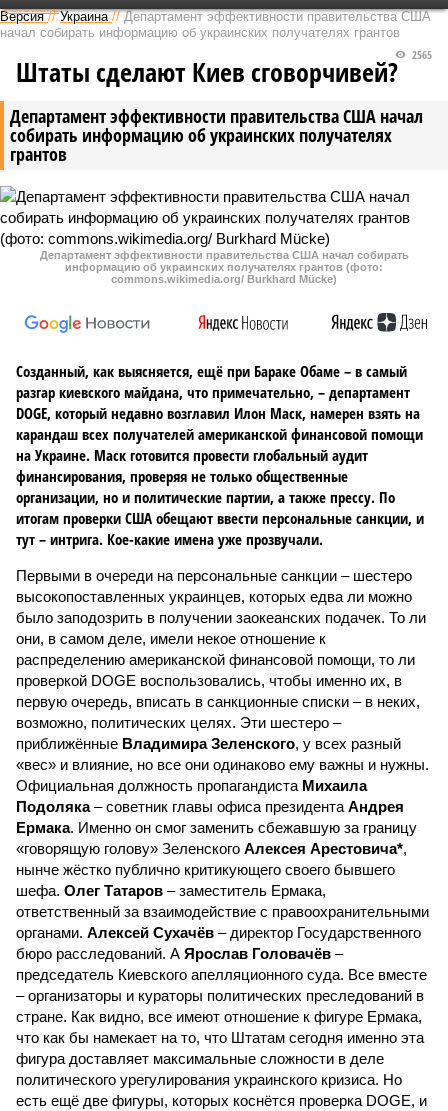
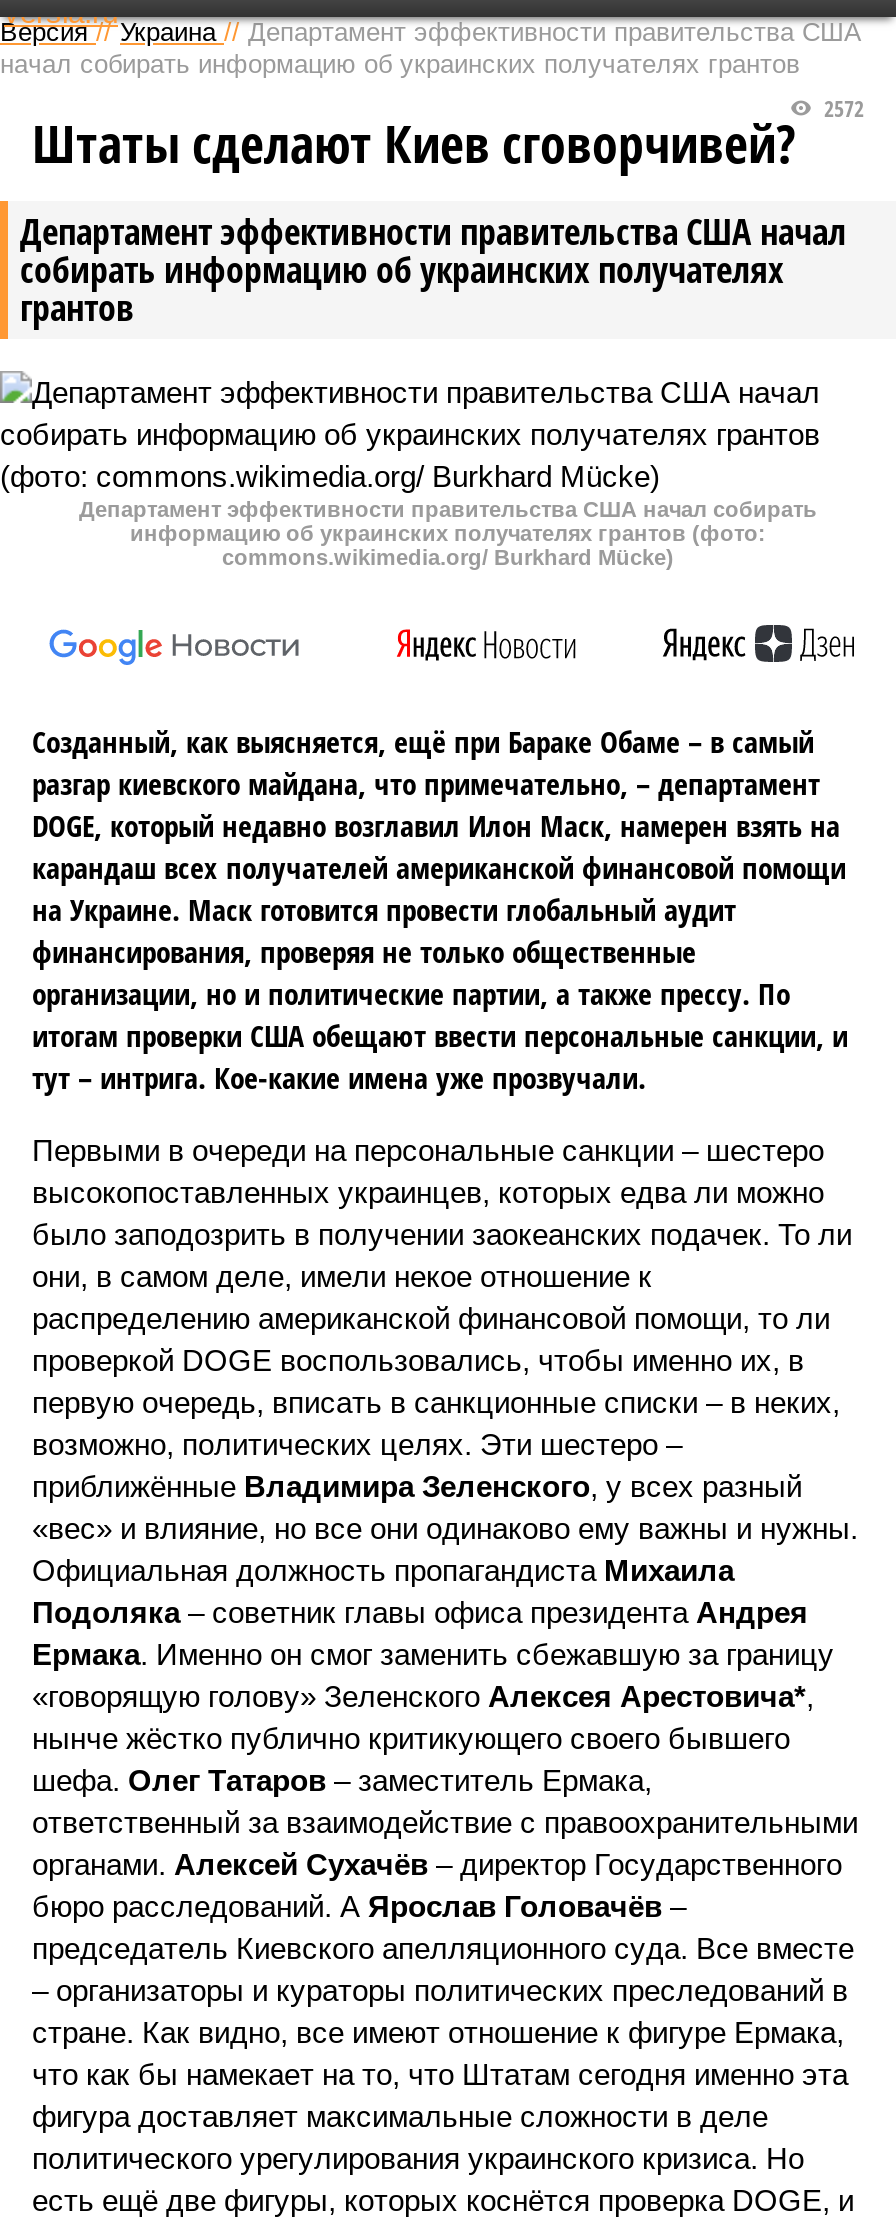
- Штаты сделают Киев сговорчивей? 2565
+ Штаты сделают Киев сговорчивей? 2572
